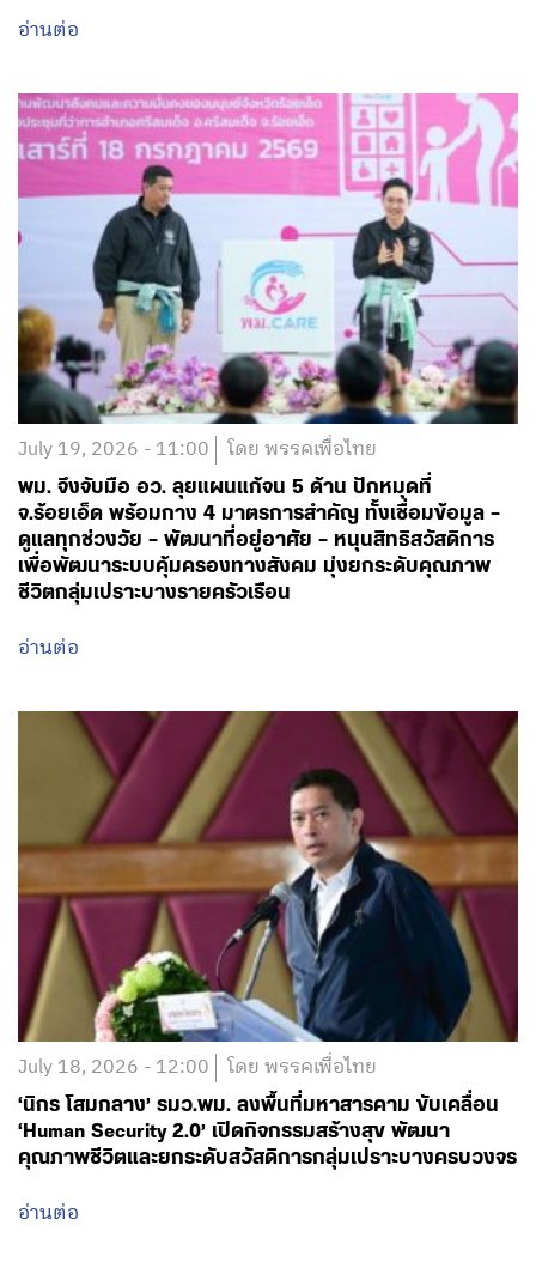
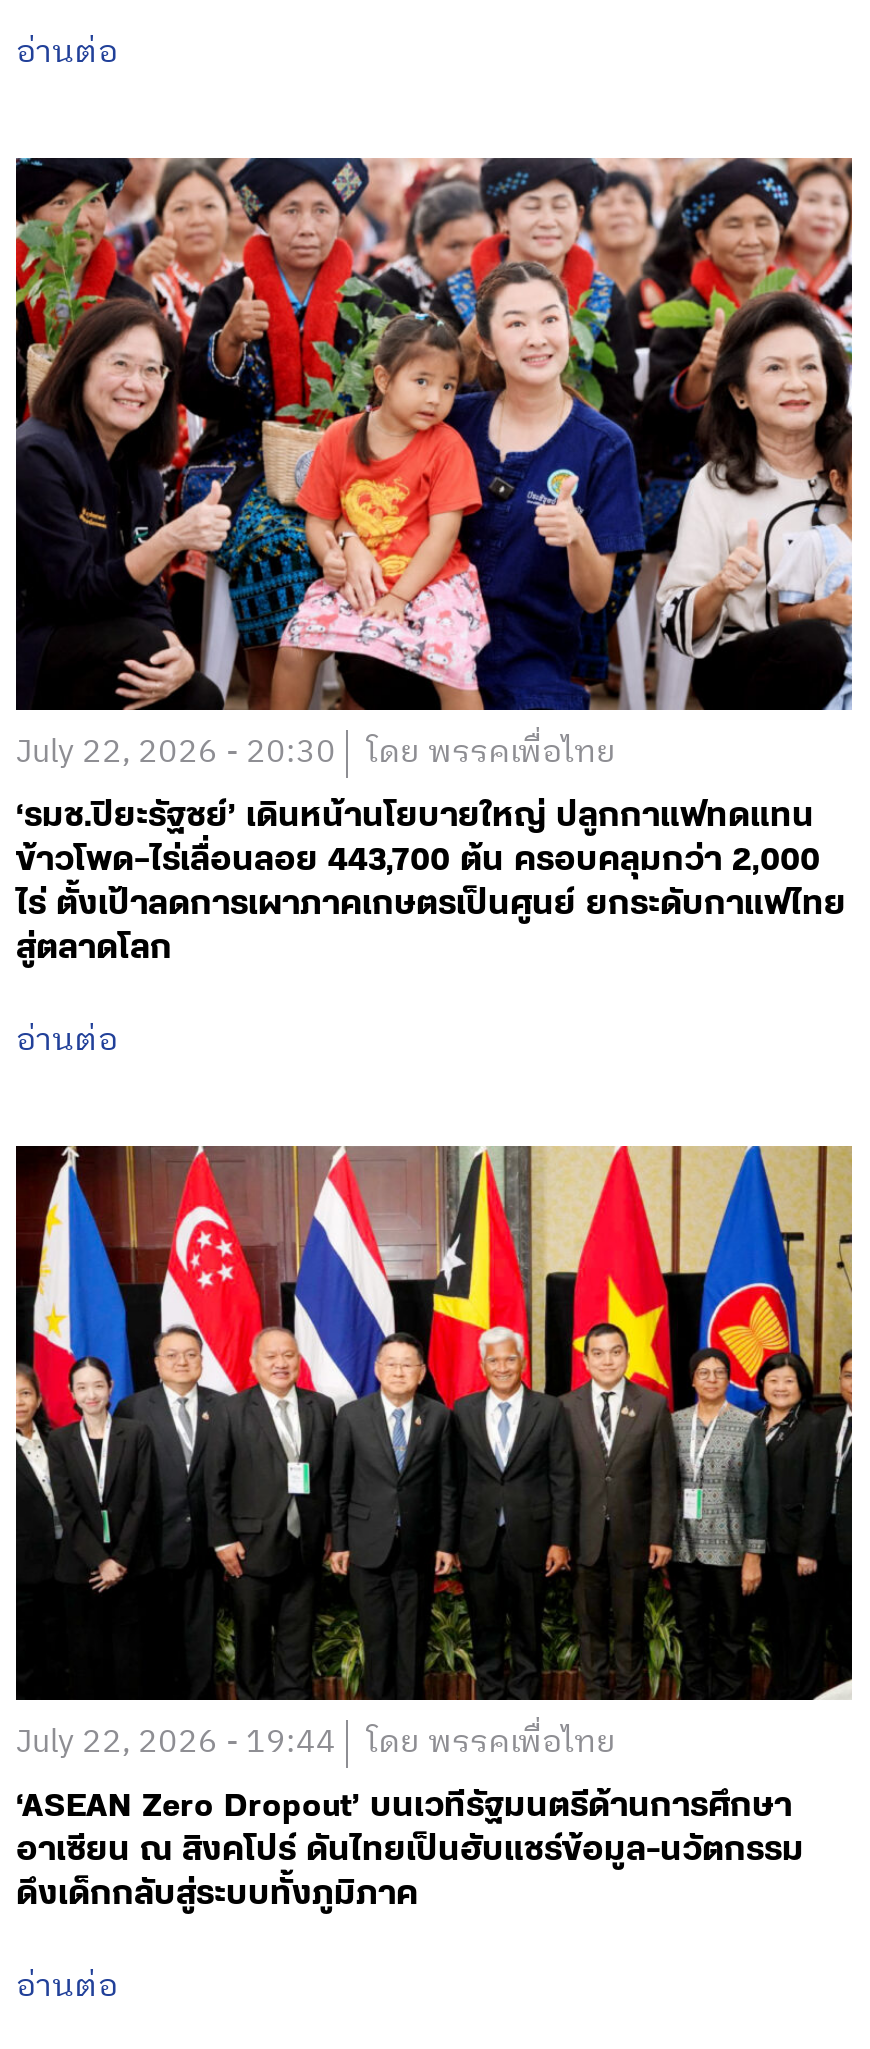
- [image]
- July 19, 2026 - 11:00 โดย พรรคเพื่อไทย
- พม. จึงจับมือ อว. ลุยแผนแก้จน 5 ด้าน ปักหมุดที่
- จ.ร้อยเอ็ด พร้อมกาง 4 มาตรการสำคัญ ทั้งเชื่อมข้อมูล –
- ดูแลทุกช่วงวัย – พัฒนาที่อยู่อาศัย – หนุนสิทธิสวัสดิการ
- เพื่อพัฒนาระบบคุ้มครองทางสังคม มุ่งยกระดับคุณภาพ
- ชีวิตกลุ่มเปราะบางรายครัวเรือน
+ [image]
+ July 22, 2026 - 20:30 โดย พรรคเพื่อไทย
+ ‘รมช.ปิยะรัฐชย์’ เดินหน้านโยบายใหญ่ ปลูกกาแฟทดแทน
+ ข้าวโพด–ไร่เลื่อนลอย 443,700 ต้น ครอบคลุมกว่า 2,000
+ ไร่ ตั้งเป้าลดการเผาภาคเกษตรเป็นศูนย์ ยกระดับกาแฟไทย
+ สู่ตลาดโลก

- [image]
- July 18, 2026 - 12:00 โดย พรรคเพื่อไทย
- ‘นิกร โสมกลาง’ รมว.พม. ลงพื้นที่มหาสารคาม ขับเคลื่อน
- ‘Human Security 2.0’ เปิดกิจกรรมสร้างสุข พัฒนา
- คุณภาพชีวิตและยกระดับสวัสดิการกลุ่มเปราะบางครบวงจร
+ [image]
+ July 22, 2026 - 19:44 โดย พรรคเพื่อไทย
+ ‘ASEAN Zero Dropout’ บนเวทีรัฐมนตรีด้านการศึกษา
+ อาเซียน ณ สิงคโปร์ ดันไทยเป็นฮับแชร์ข้อมูล-นวัตกรรม
+ ดึงเด็กกลับสู่ระบบทั้งภูมิภาค
